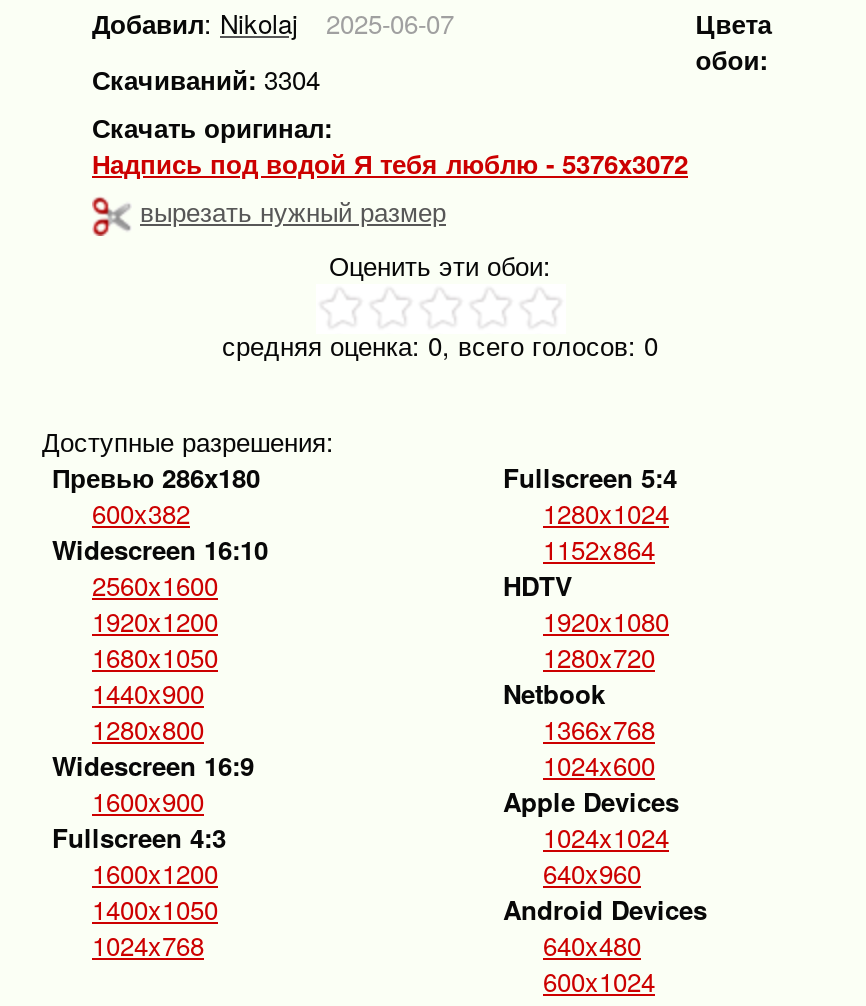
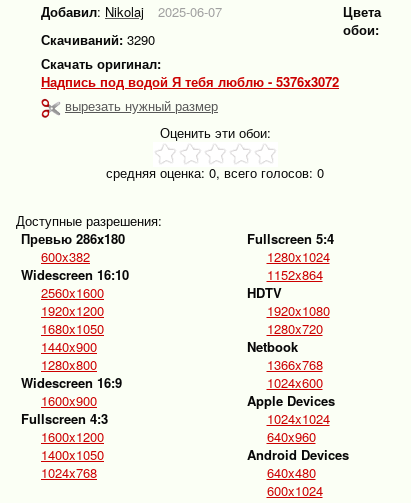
- Скачиваний: 3304
+ Скачиваний: 3290
